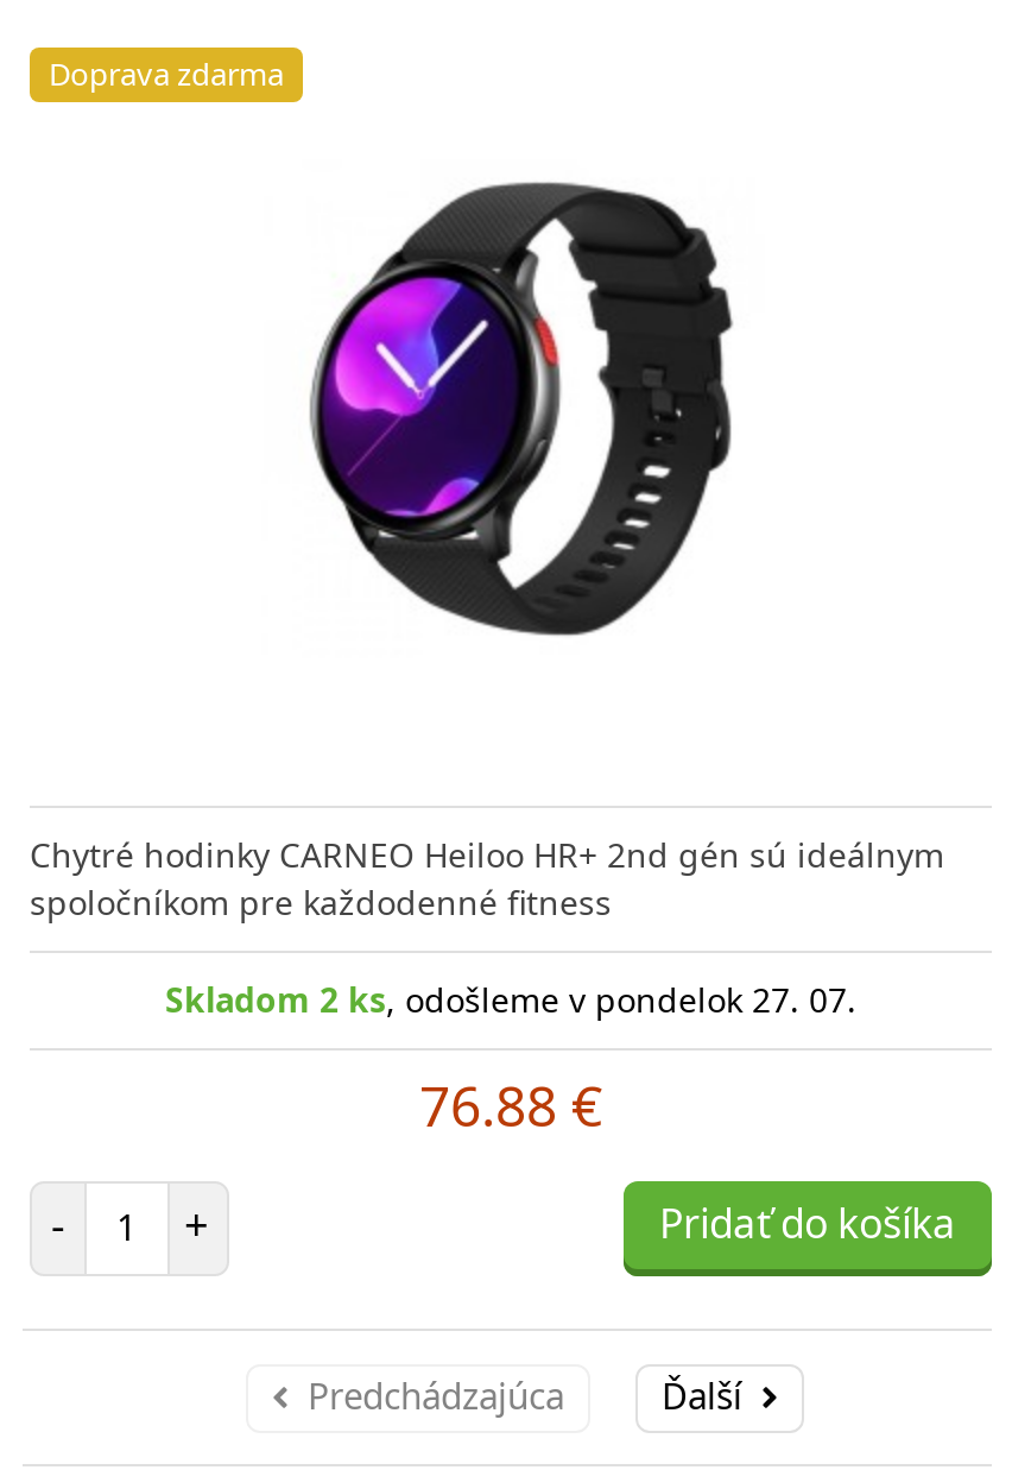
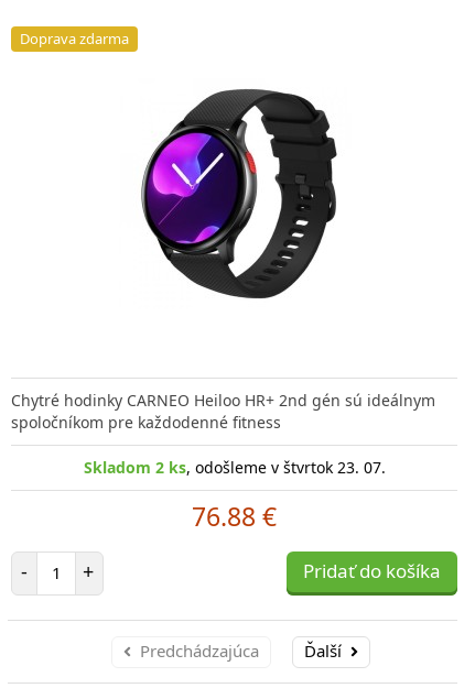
- Skladom 2 ks, odošleme v pondelok 27. 07.
+ Skladom 2 ks, odošleme v štvrtok 23. 07.
